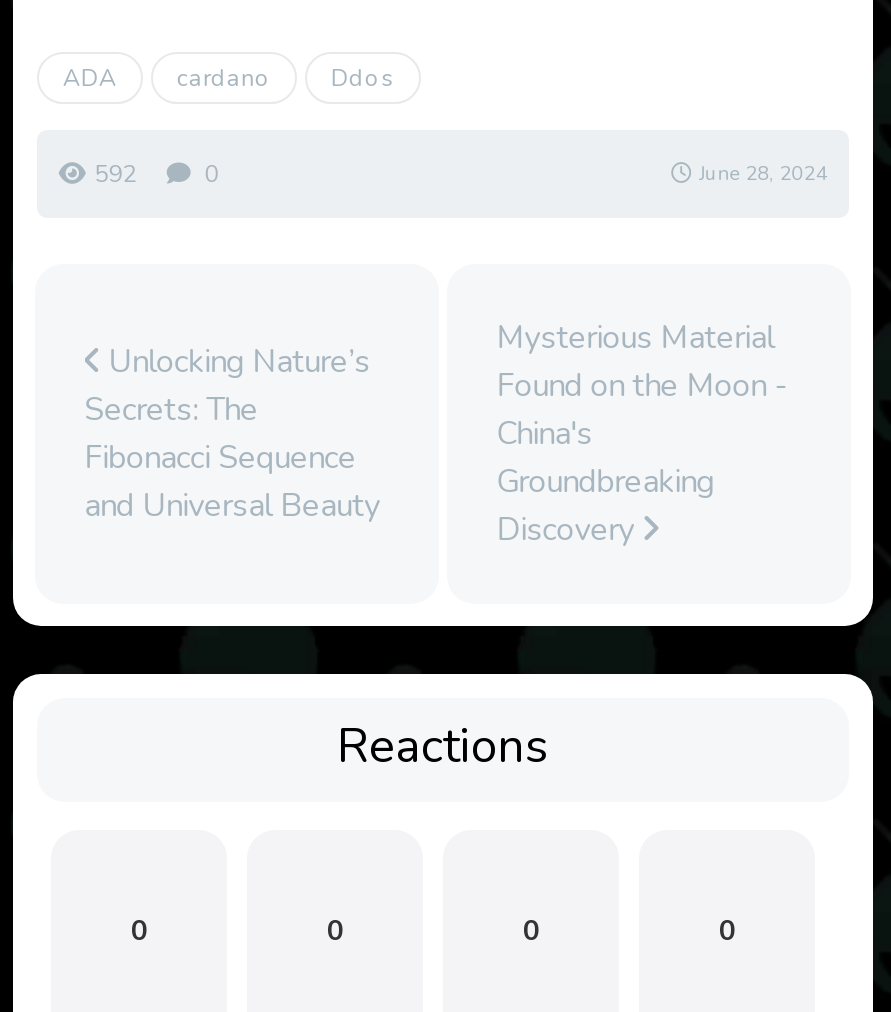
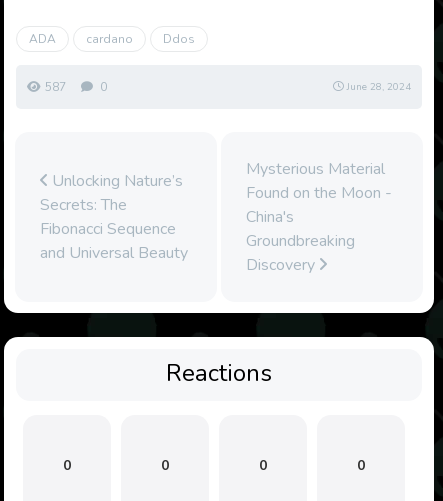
- 592 0
+ 587 0
